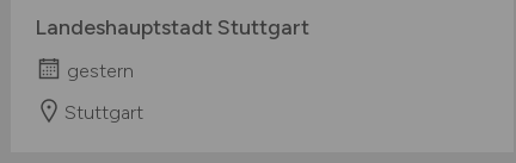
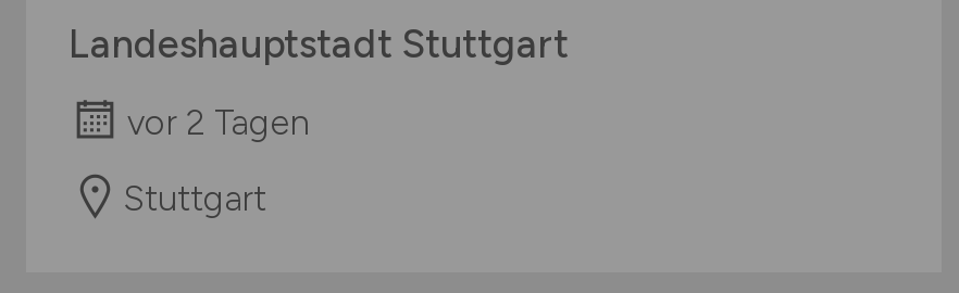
- gestern
+ vor 2 Tagen
